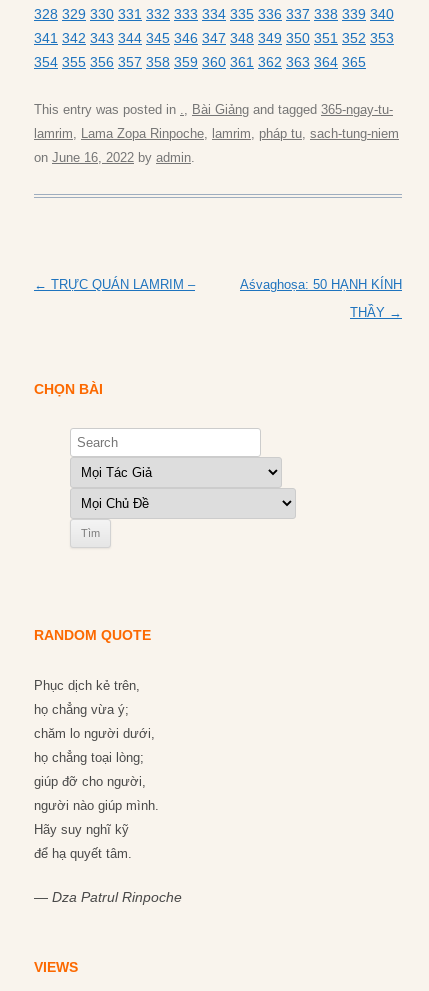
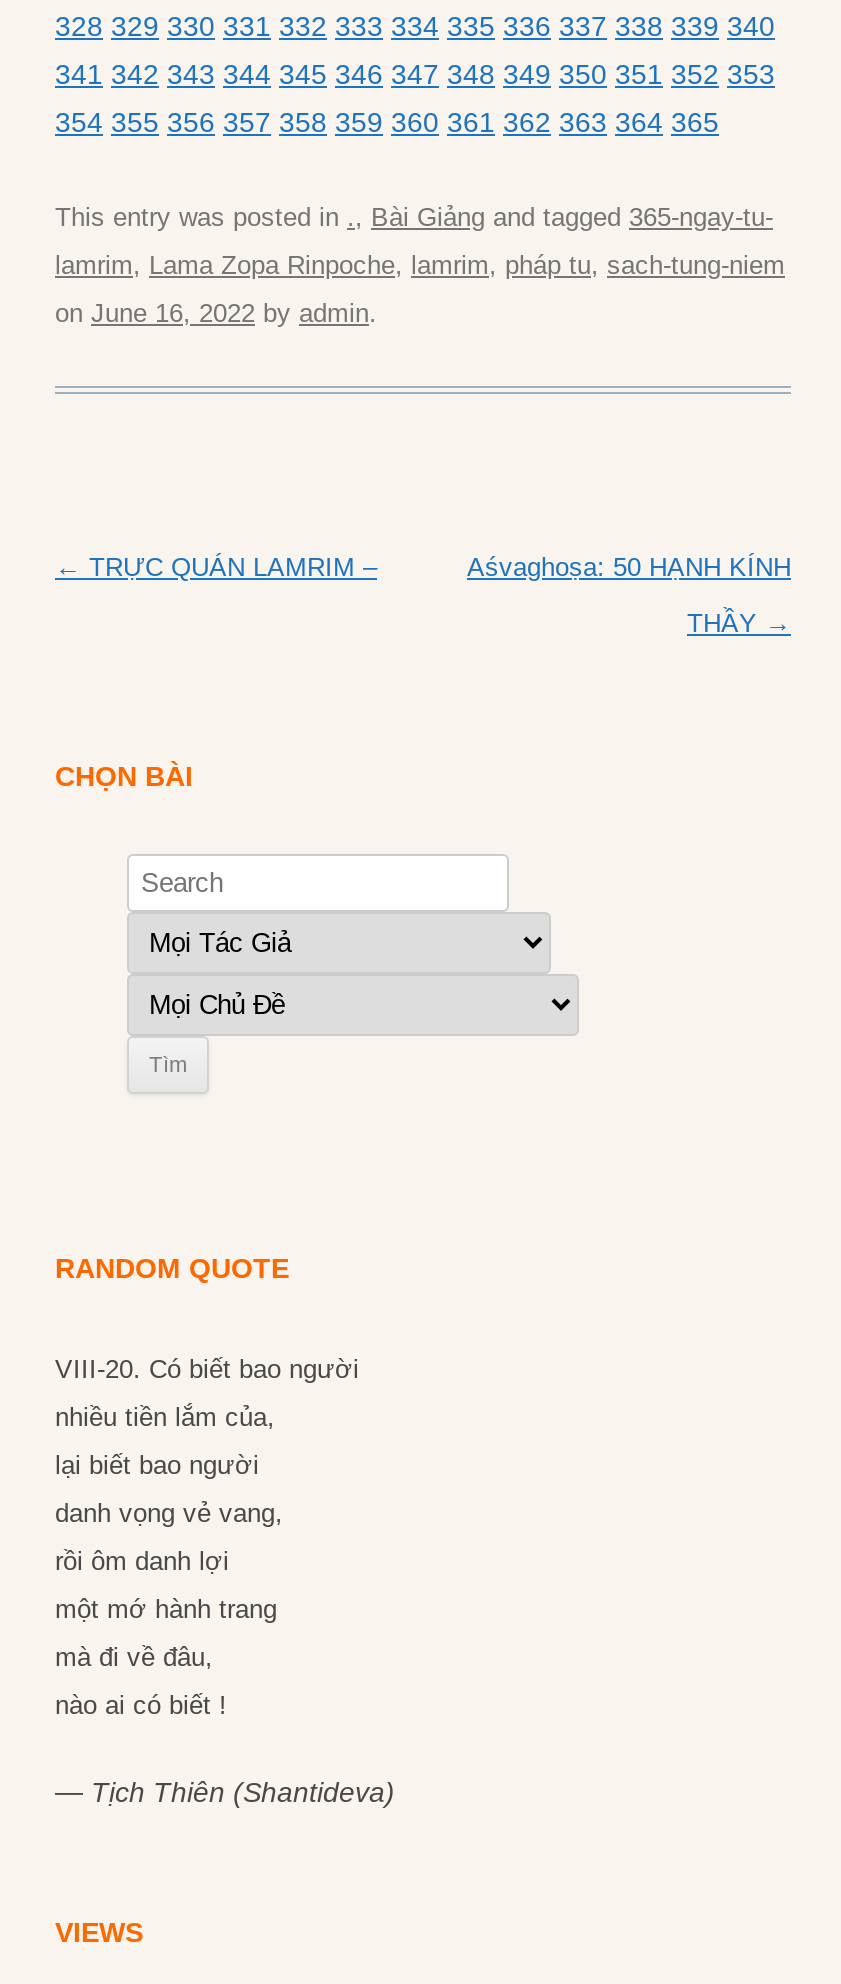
- Phục dịch kẻ trên,
+ VIII-20. Có biết bao người

- họ chẳng vừa ý;
+ nhiều tiền lắm của,

- chăm lo người dưới,
+ lại biết bao người

- họ chẳng toại lòng;
+ danh vọng vẻ vang,

- giúp đỡ cho người,
+ rồi ôm danh lợi

- người nào giúp mình.
+ một mớ hành trang

- Hãy suy nghĩ kỹ
+ mà đi về đâu,

- để hạ quyết tâm.
+ nào ai có biết !

- — Dza Patrul Rinpoche
+ — Tịch Thiên (Shantideva)
